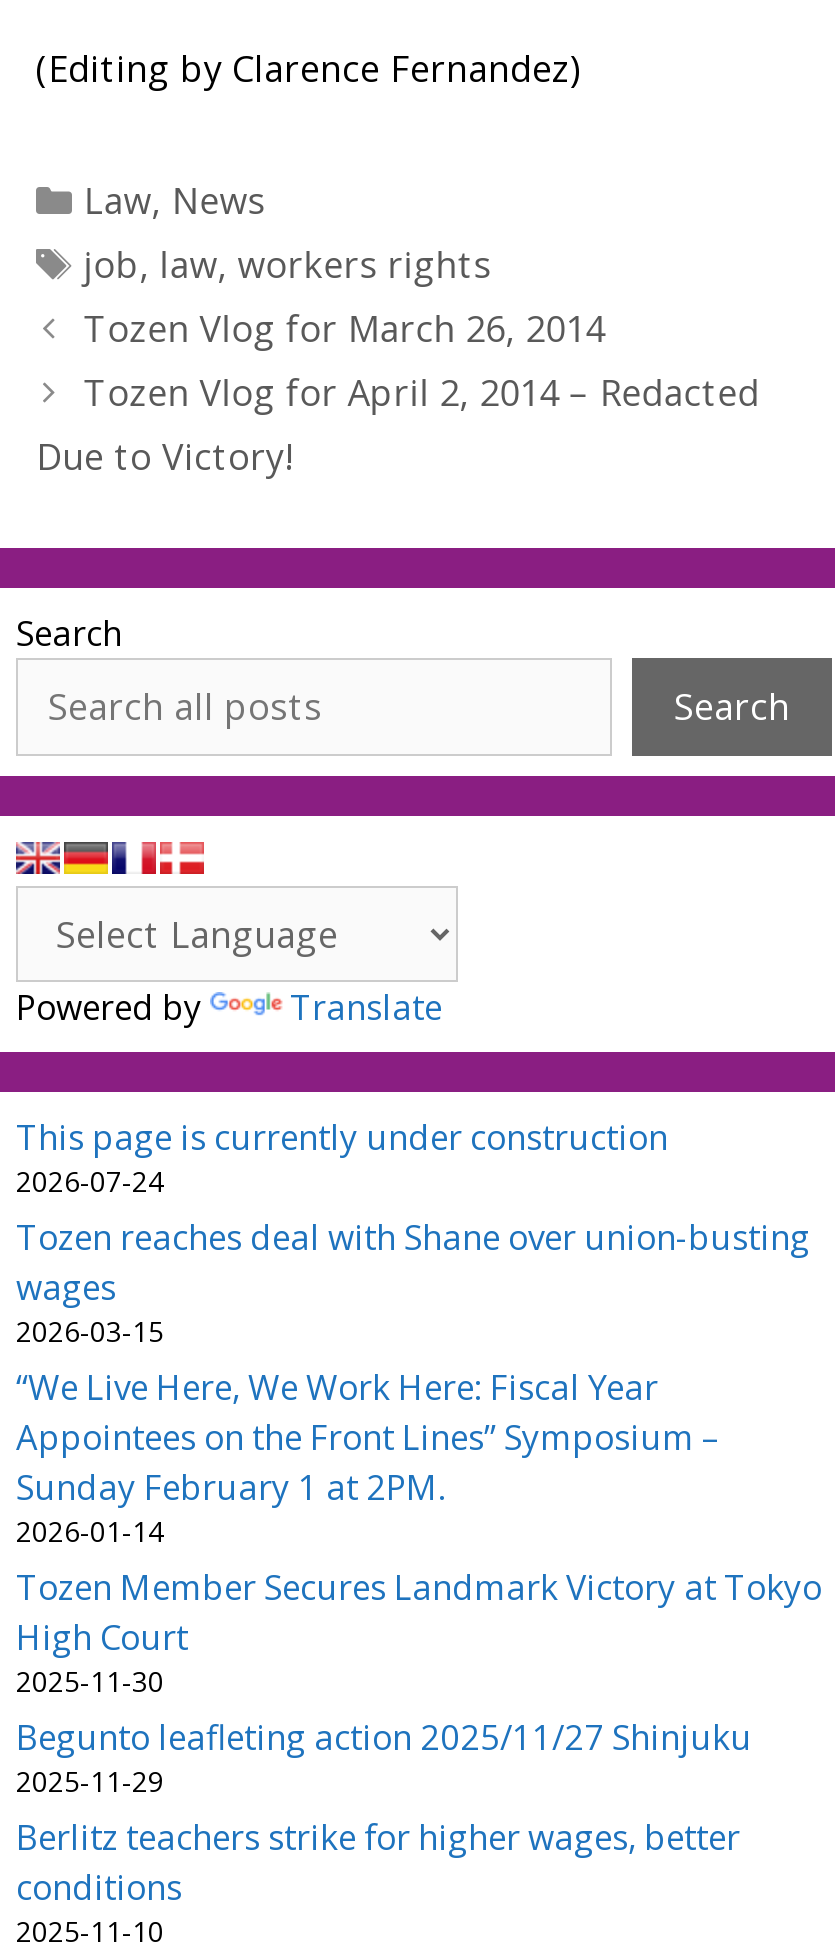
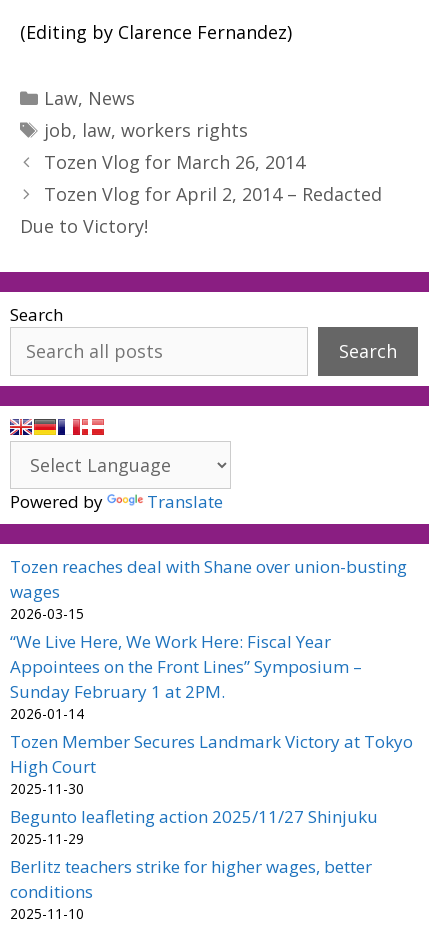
- This page is currently under construction
- 2026-07-24
